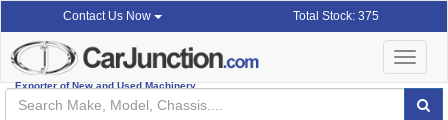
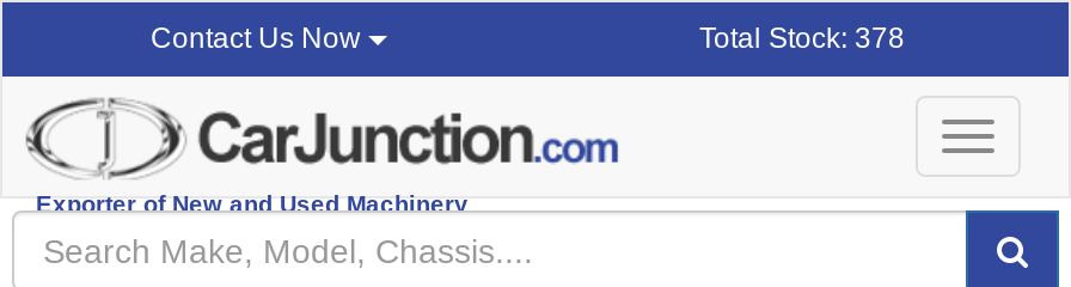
- Total Stock: 375
+ Total Stock: 378
